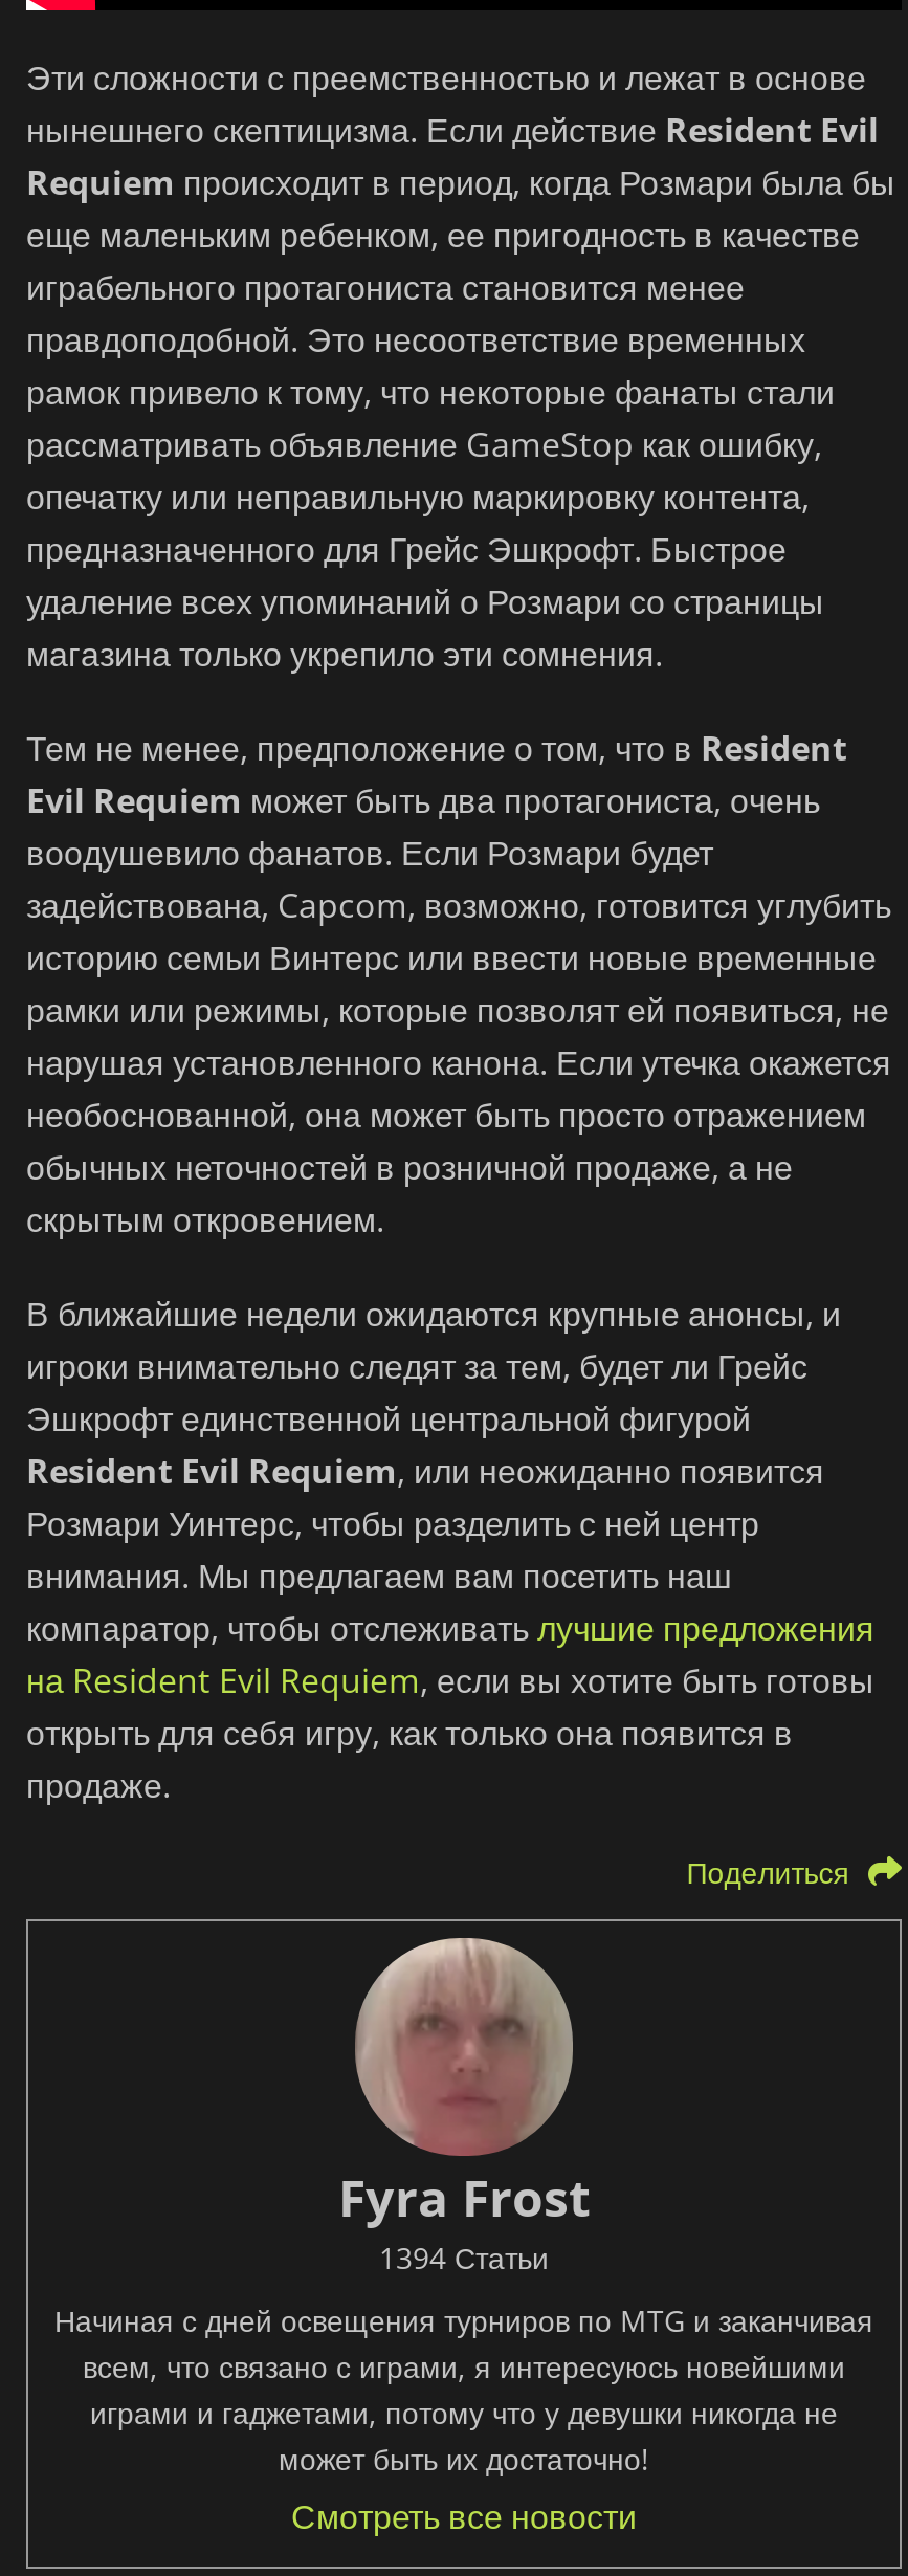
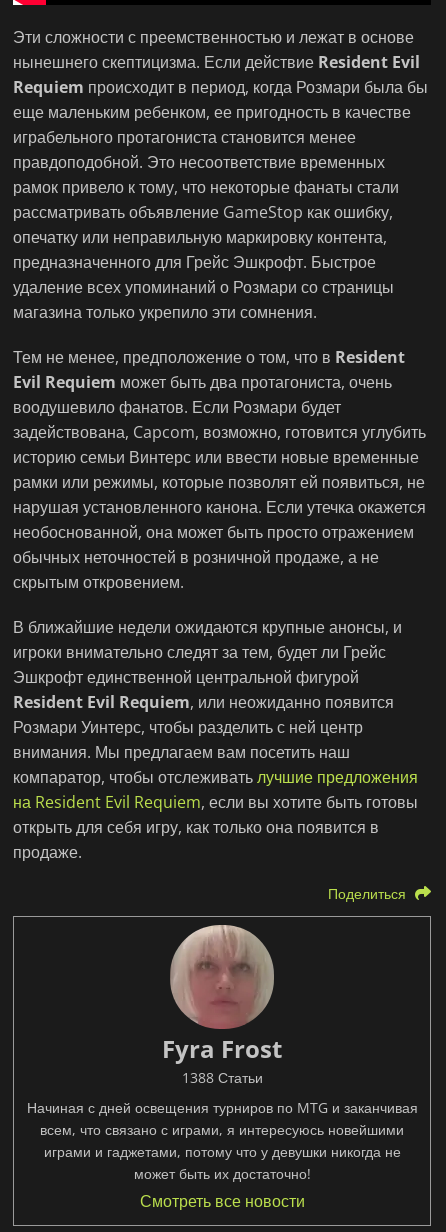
- 1394 Статьи
+ 1388 Статьи
